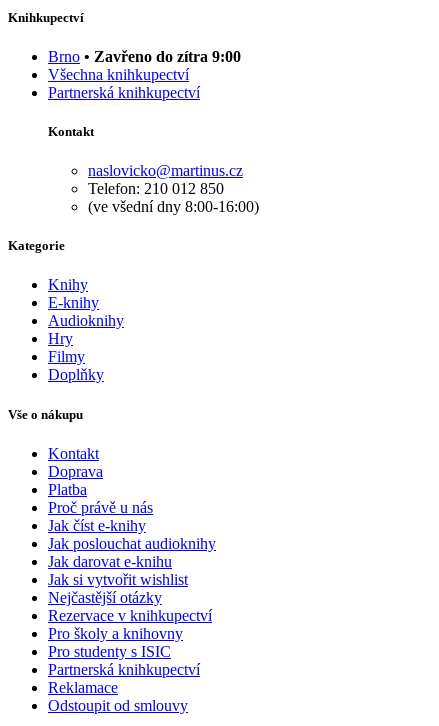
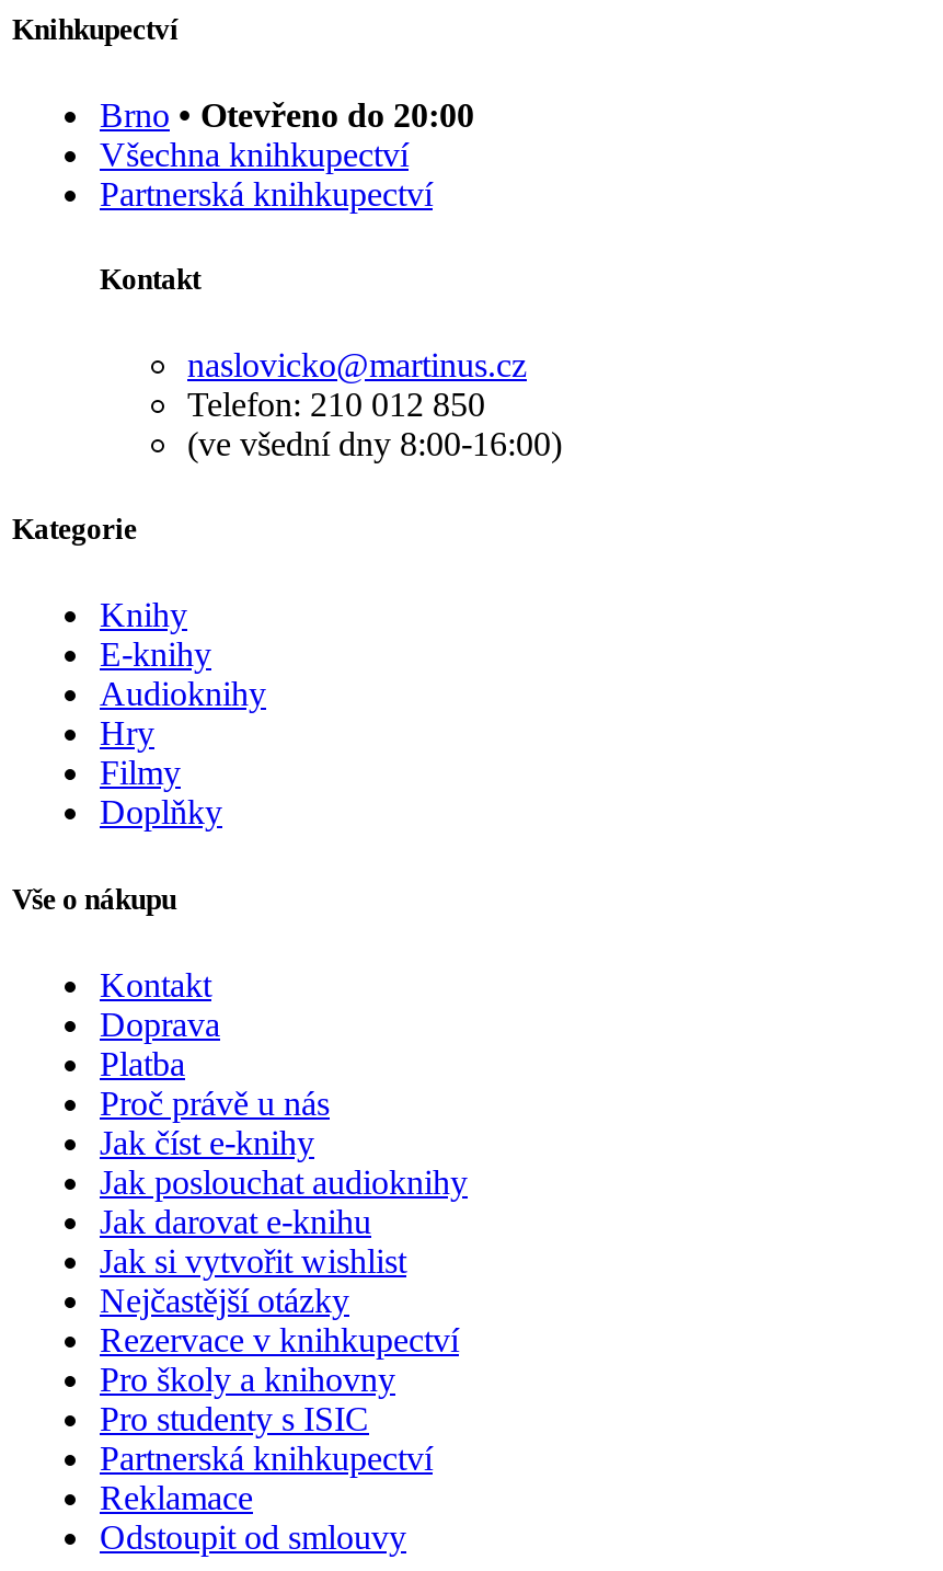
- Brno • Zavřeno do zítra 9:00
+ Brno • Otevřeno do 20:00
